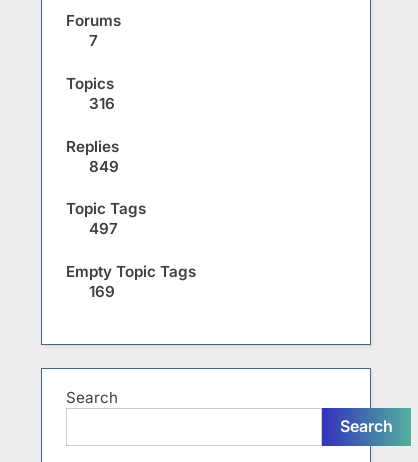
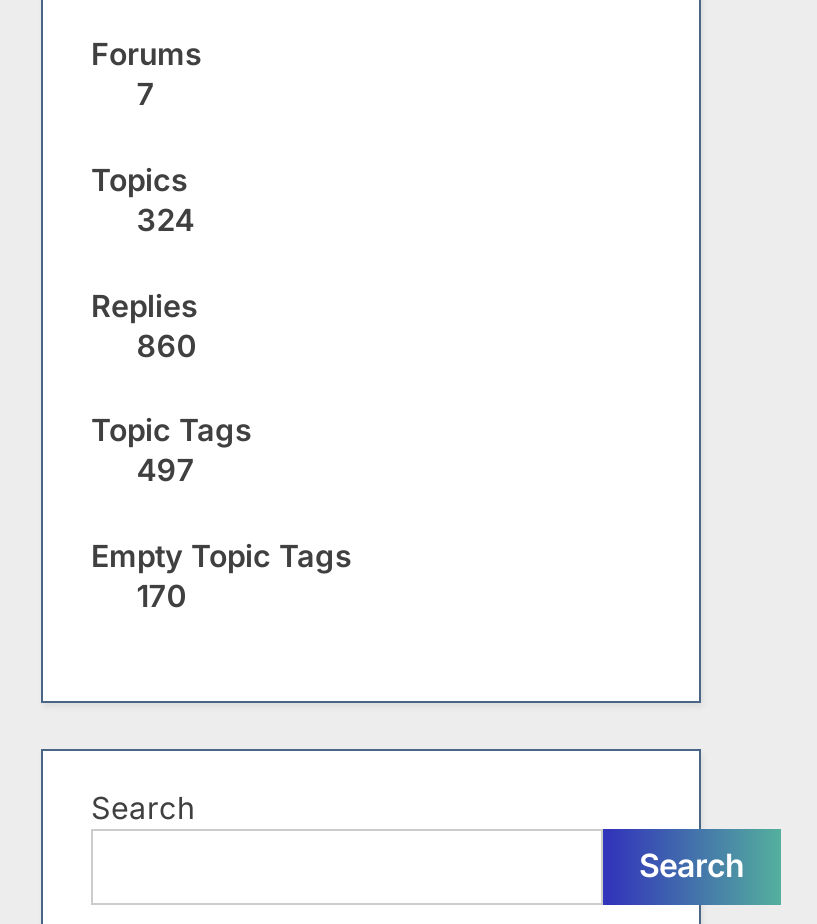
- 316
+ 324

- 849
+ 860

- 169
+ 170
